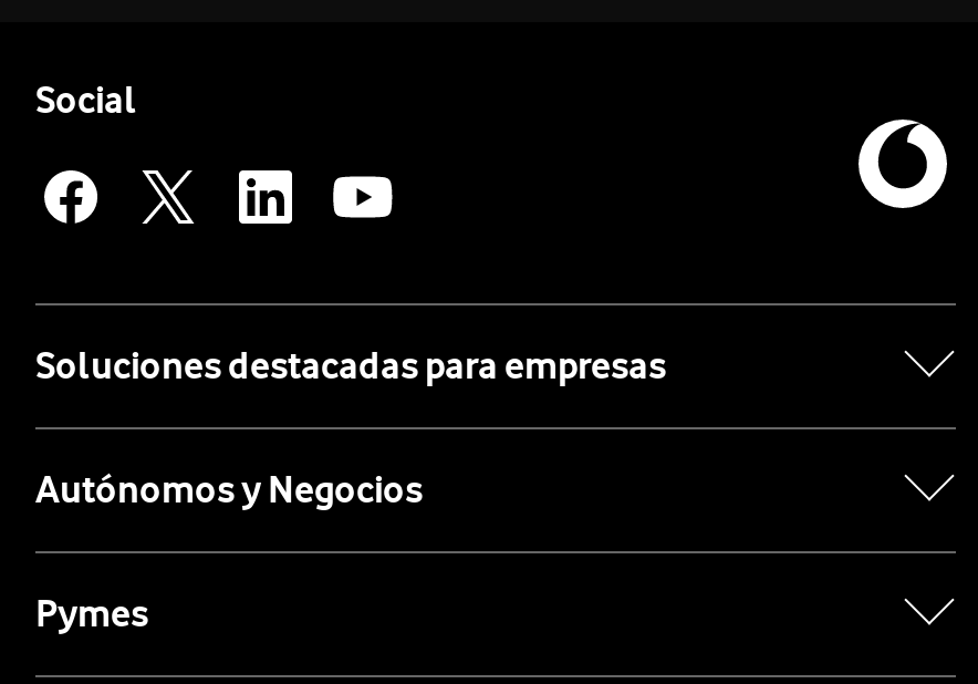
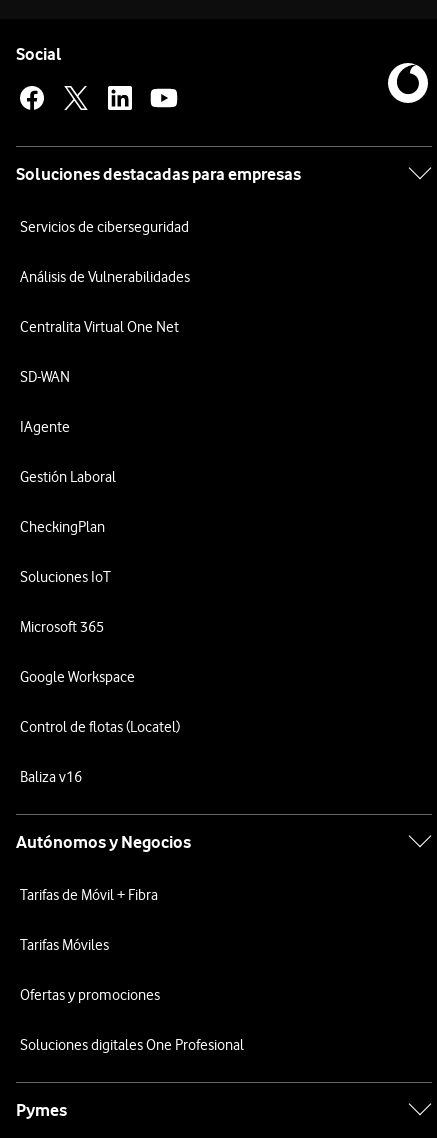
+ Servicios de ciberseguridad
+ Análisis de Vulnerabilidades
+ Centralita Virtual One Net
+ SD-WAN
+ IAgente
+ Gestión Laboral
+ CheckingPlan
+ Soluciones IoT
+ Microsoft 365
+ Google Workspace
+ Control de flotas (Locatel)
+ Baliza v16

+ Tarifas de Móvil + Fibra
+ Tarifas Móviles
+ Ofertas y promociones
+ Soluciones digitales One Profesional
